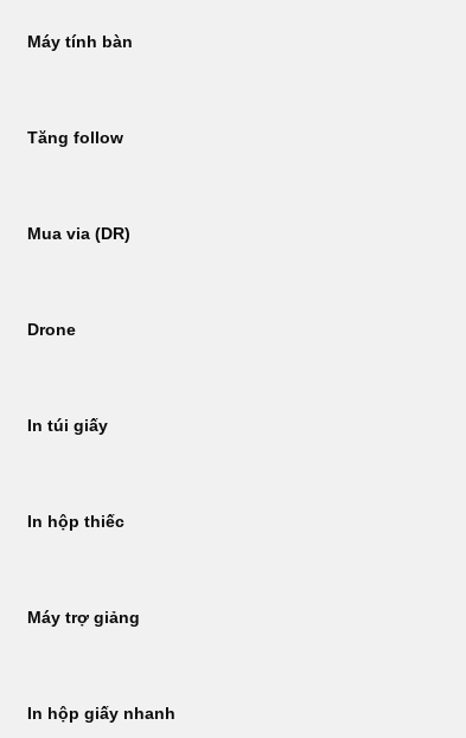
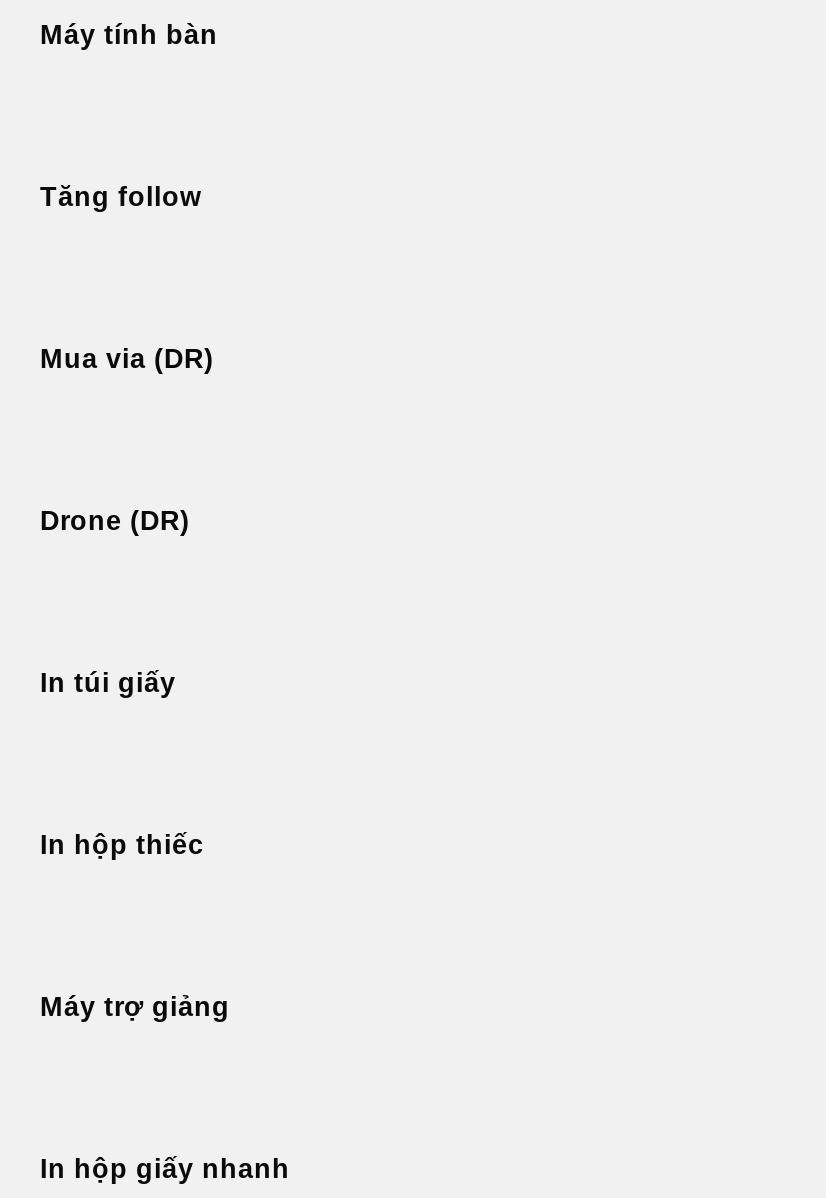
- Drone
+ Drone (DR)
